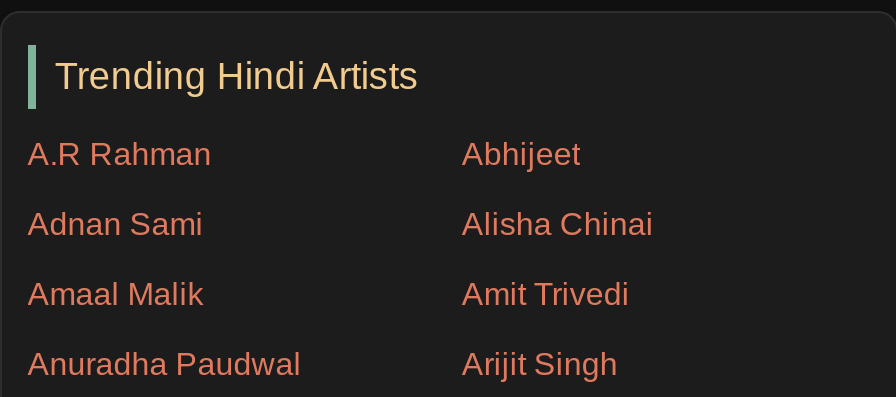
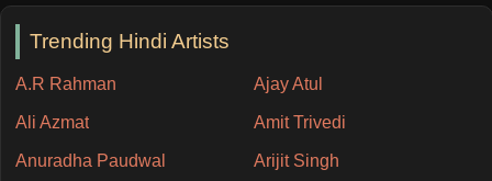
- Abhijeet
- Adnan Sami
- Alisha Chinai
- Amaal Malik
+ Ajay Atul
+ Ali Azmat
